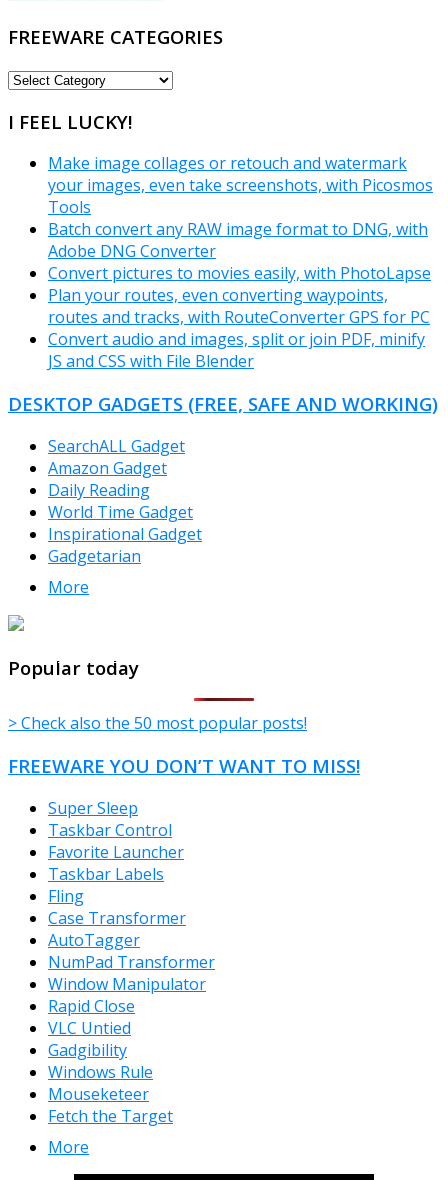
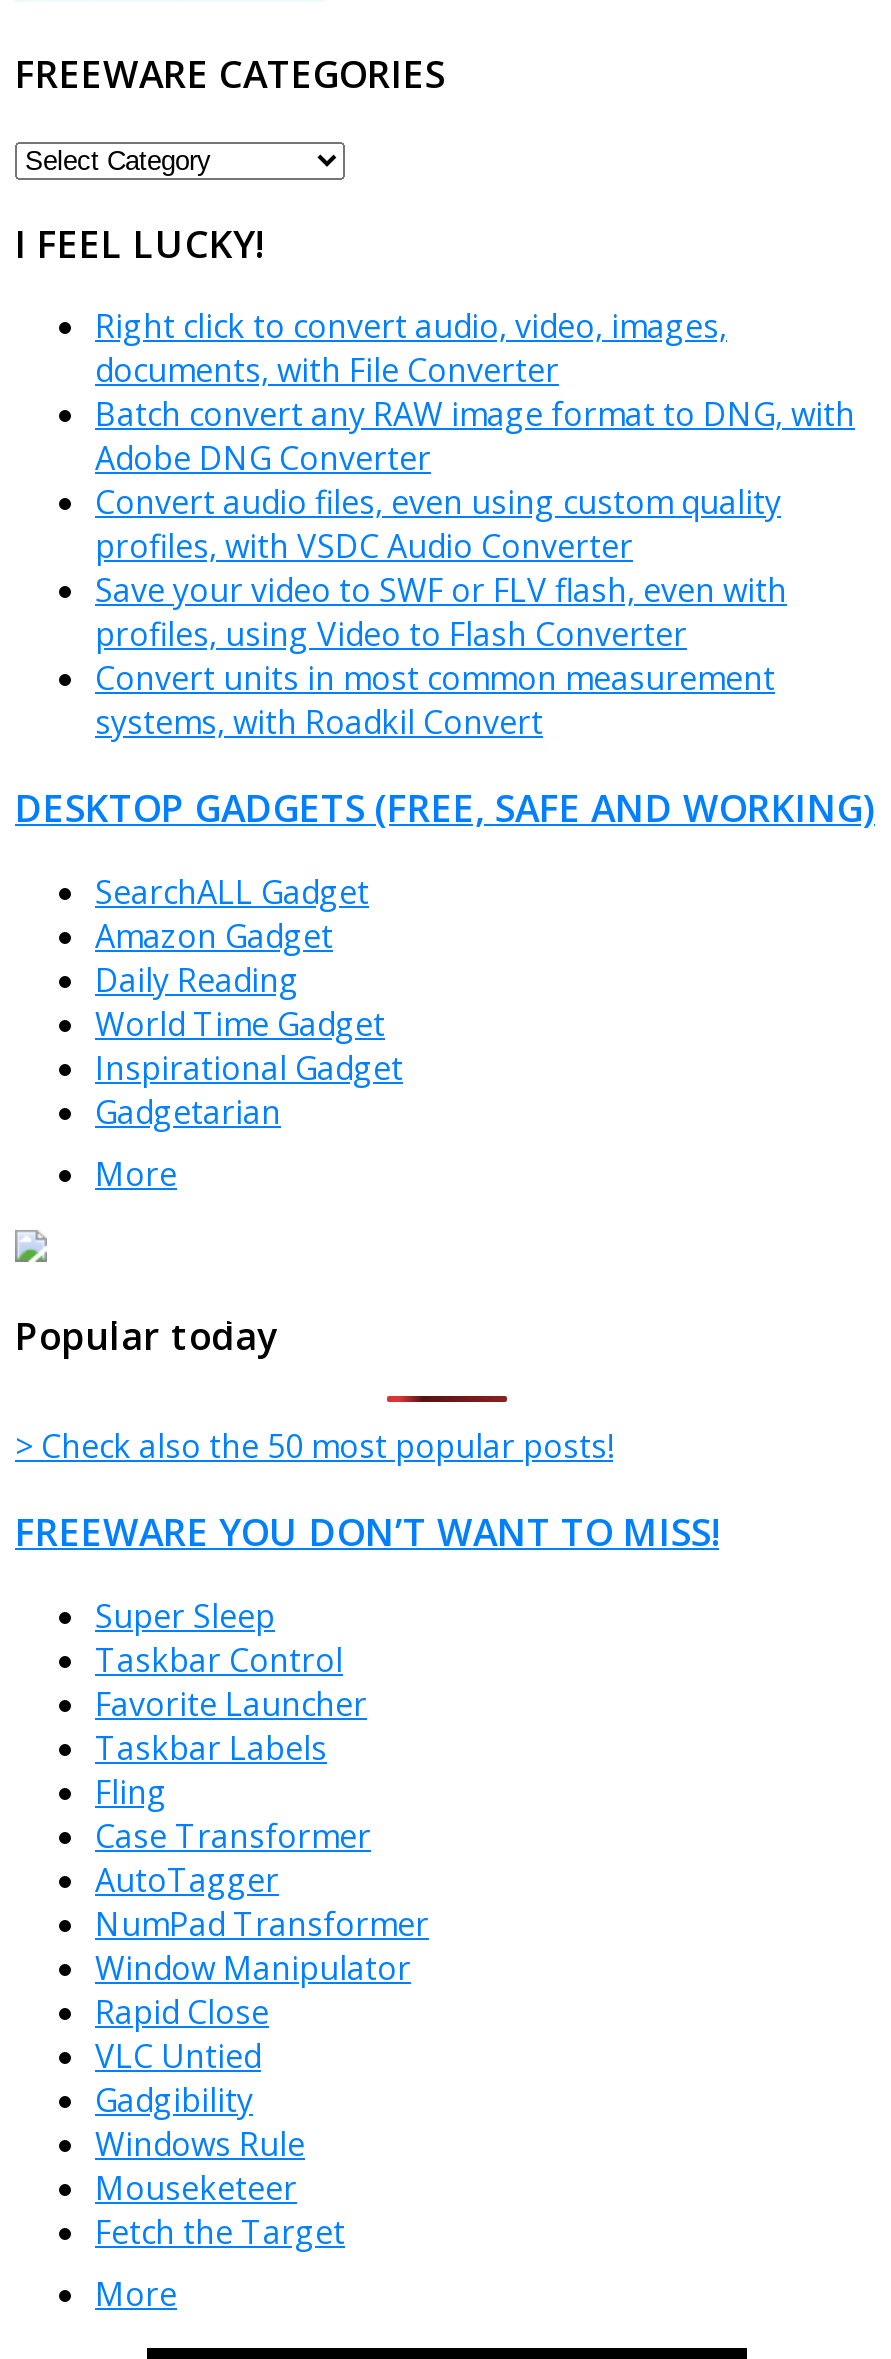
- Make image collages or retouch and watermark
- your images, even take screenshots, with Picosmos
- Tools
+ Right click to convert audio, video, images,
+ documents, with File Converter

moved up: Batch convert any RAW image format to DNG, with | Adobe DNG Converter

- Convert pictures to movies easily, with PhotoLapse
- Plan your routes, even converting waypoints,
- routes and tracks, with RouteConverter GPS for PC
- Convert audio and images, split or join PDF, minify
- JS and CSS with File Blender
+ Convert audio files, even using custom quality
+ profiles, with VSDC Audio Converter
+ Save your video to SWF or FLV flash, even with
+ profiles, using Video to Flash Converter
+ Convert units in most common measurement
+ systems, with Roadkil Convert
